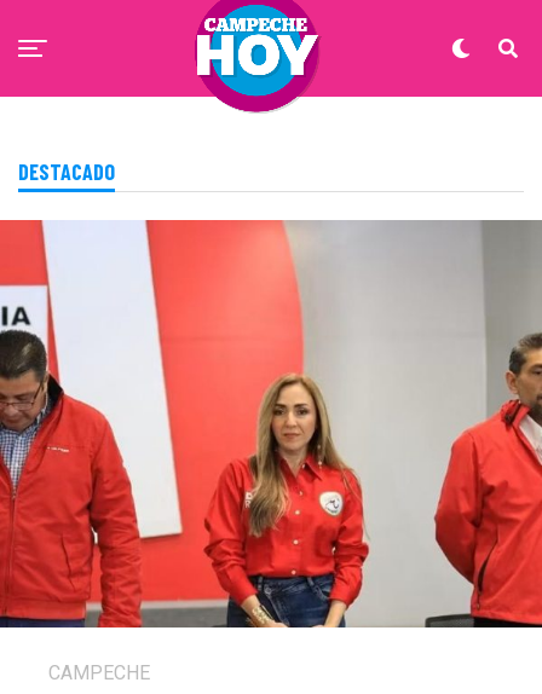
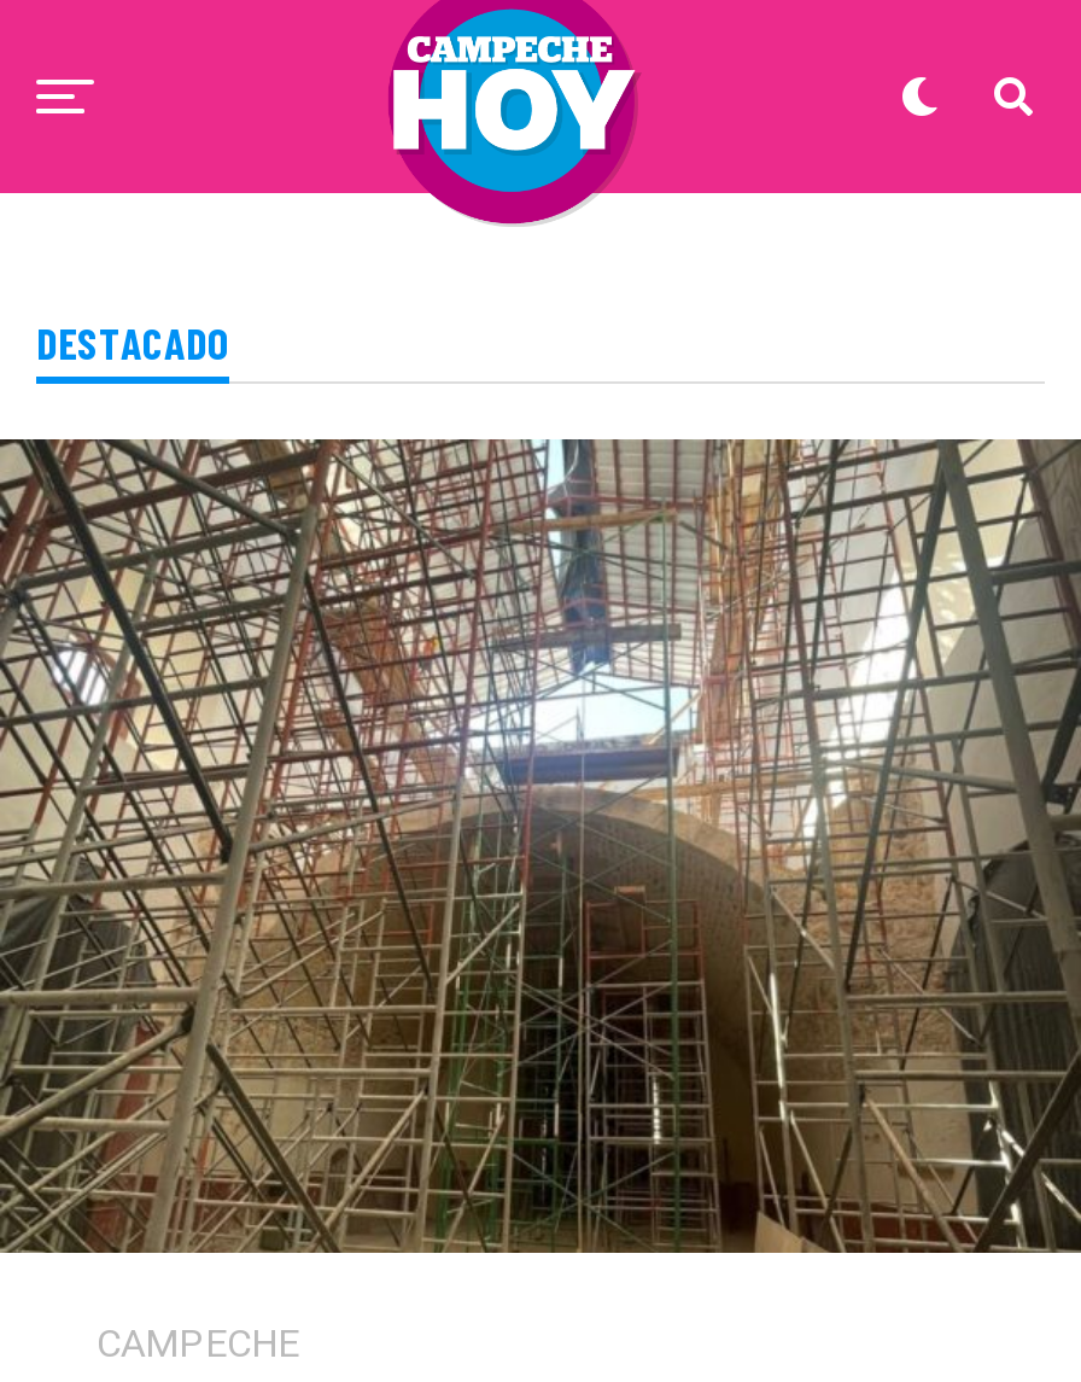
- [image]
+ [image]
